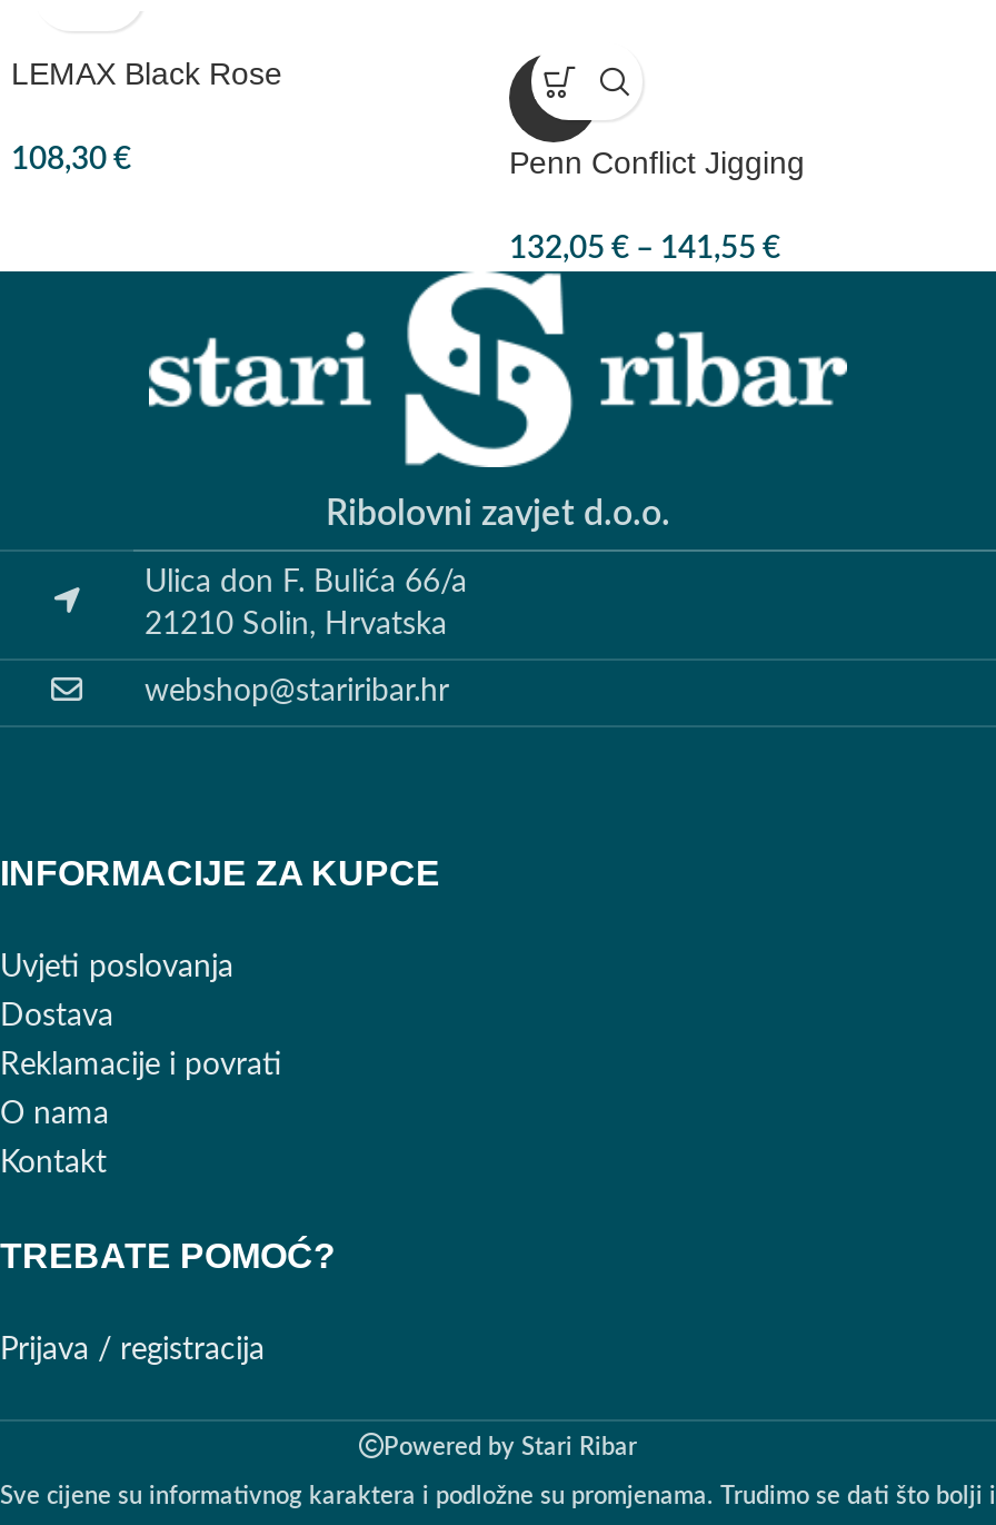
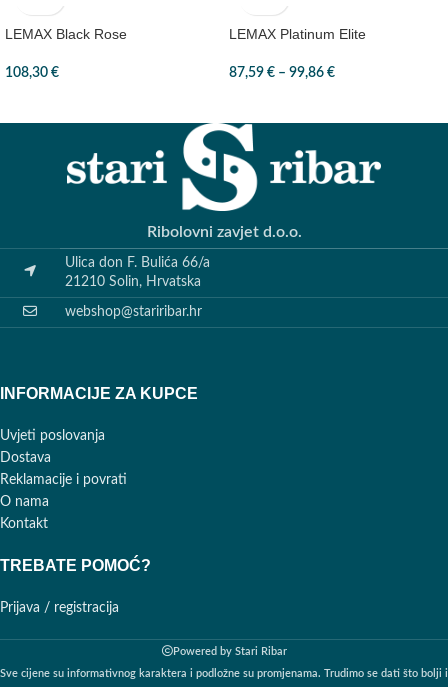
- -5%
- Penn Conflict Jigging
- 132,05 € – 141,55 €
+ LEMAX Platinum Elite
+ 87,59 € – 99,86 €
